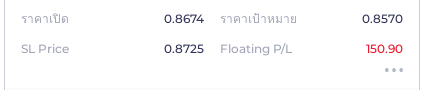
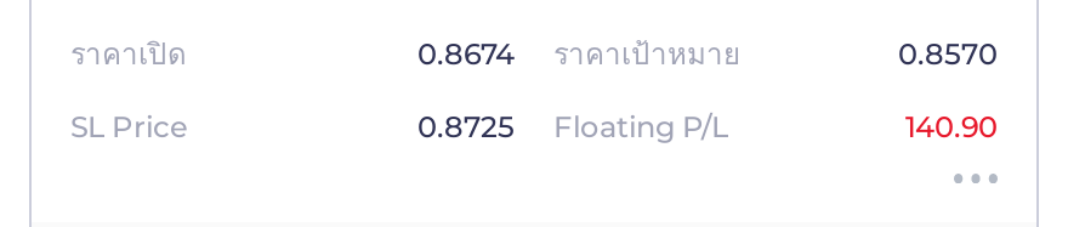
- 150.90
+ 140.90
